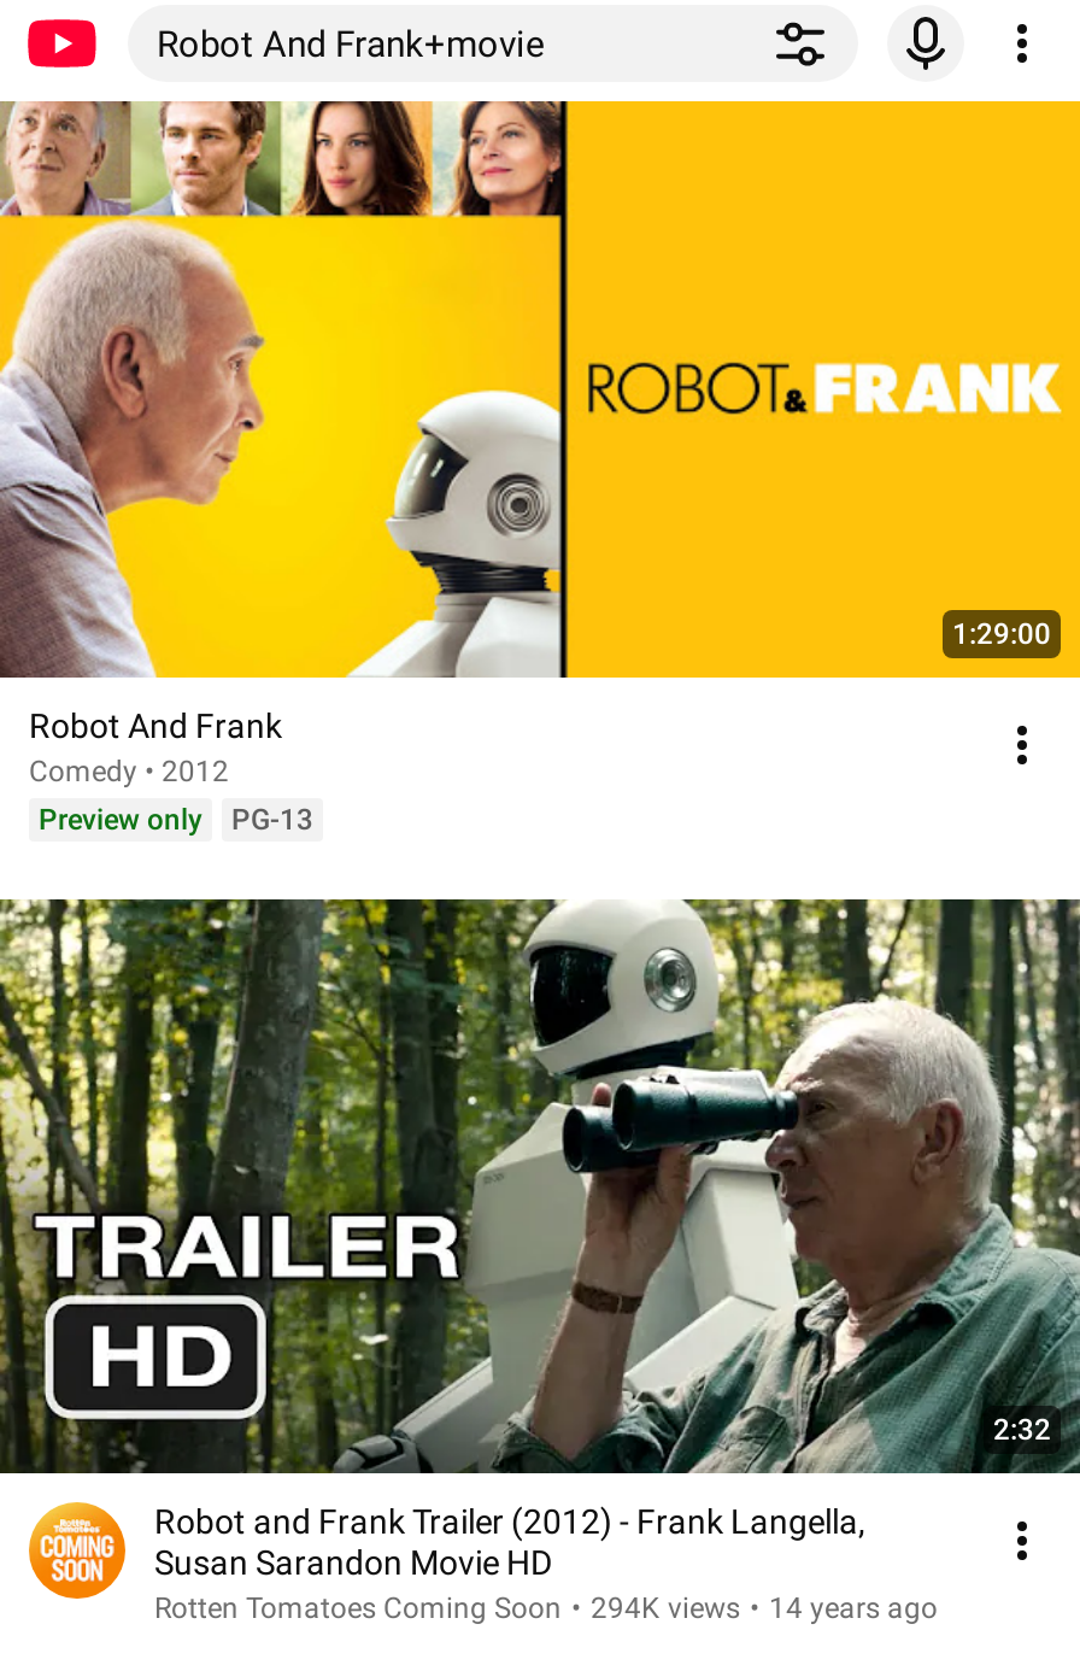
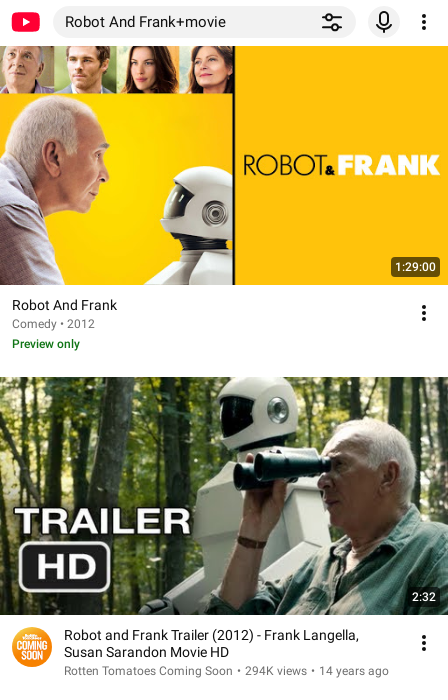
- PG-13
